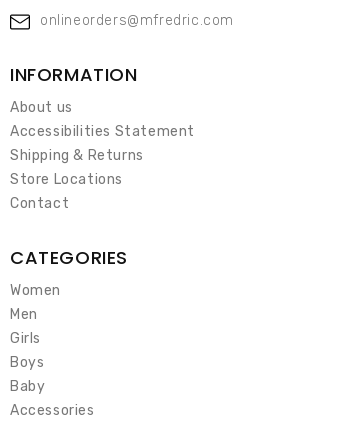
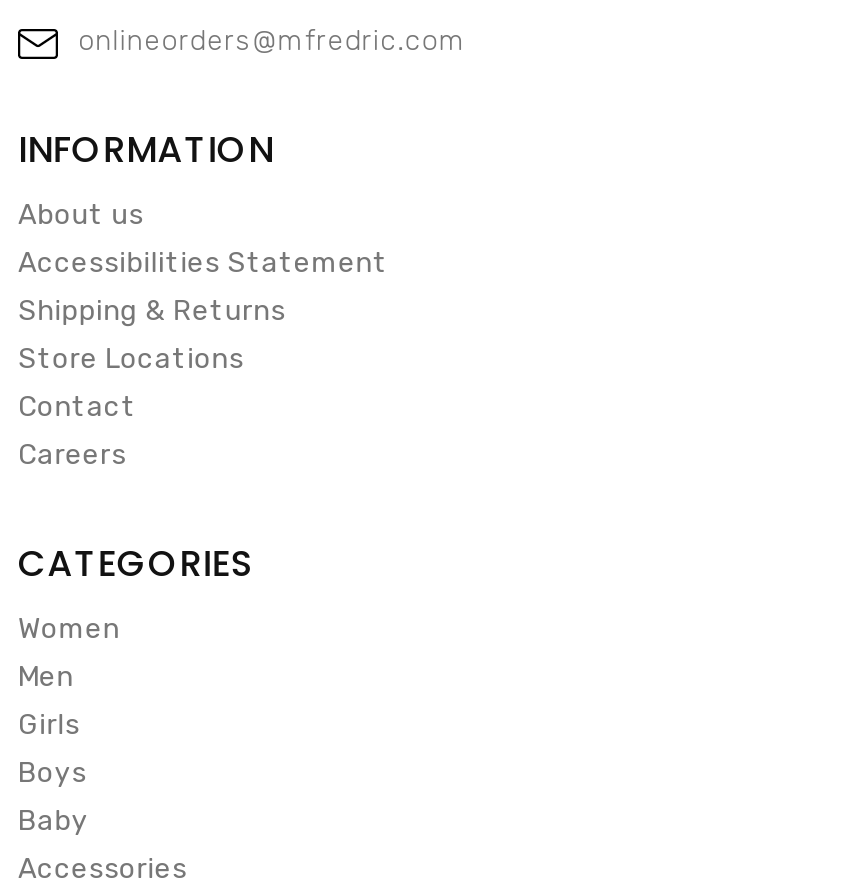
+ Careers
